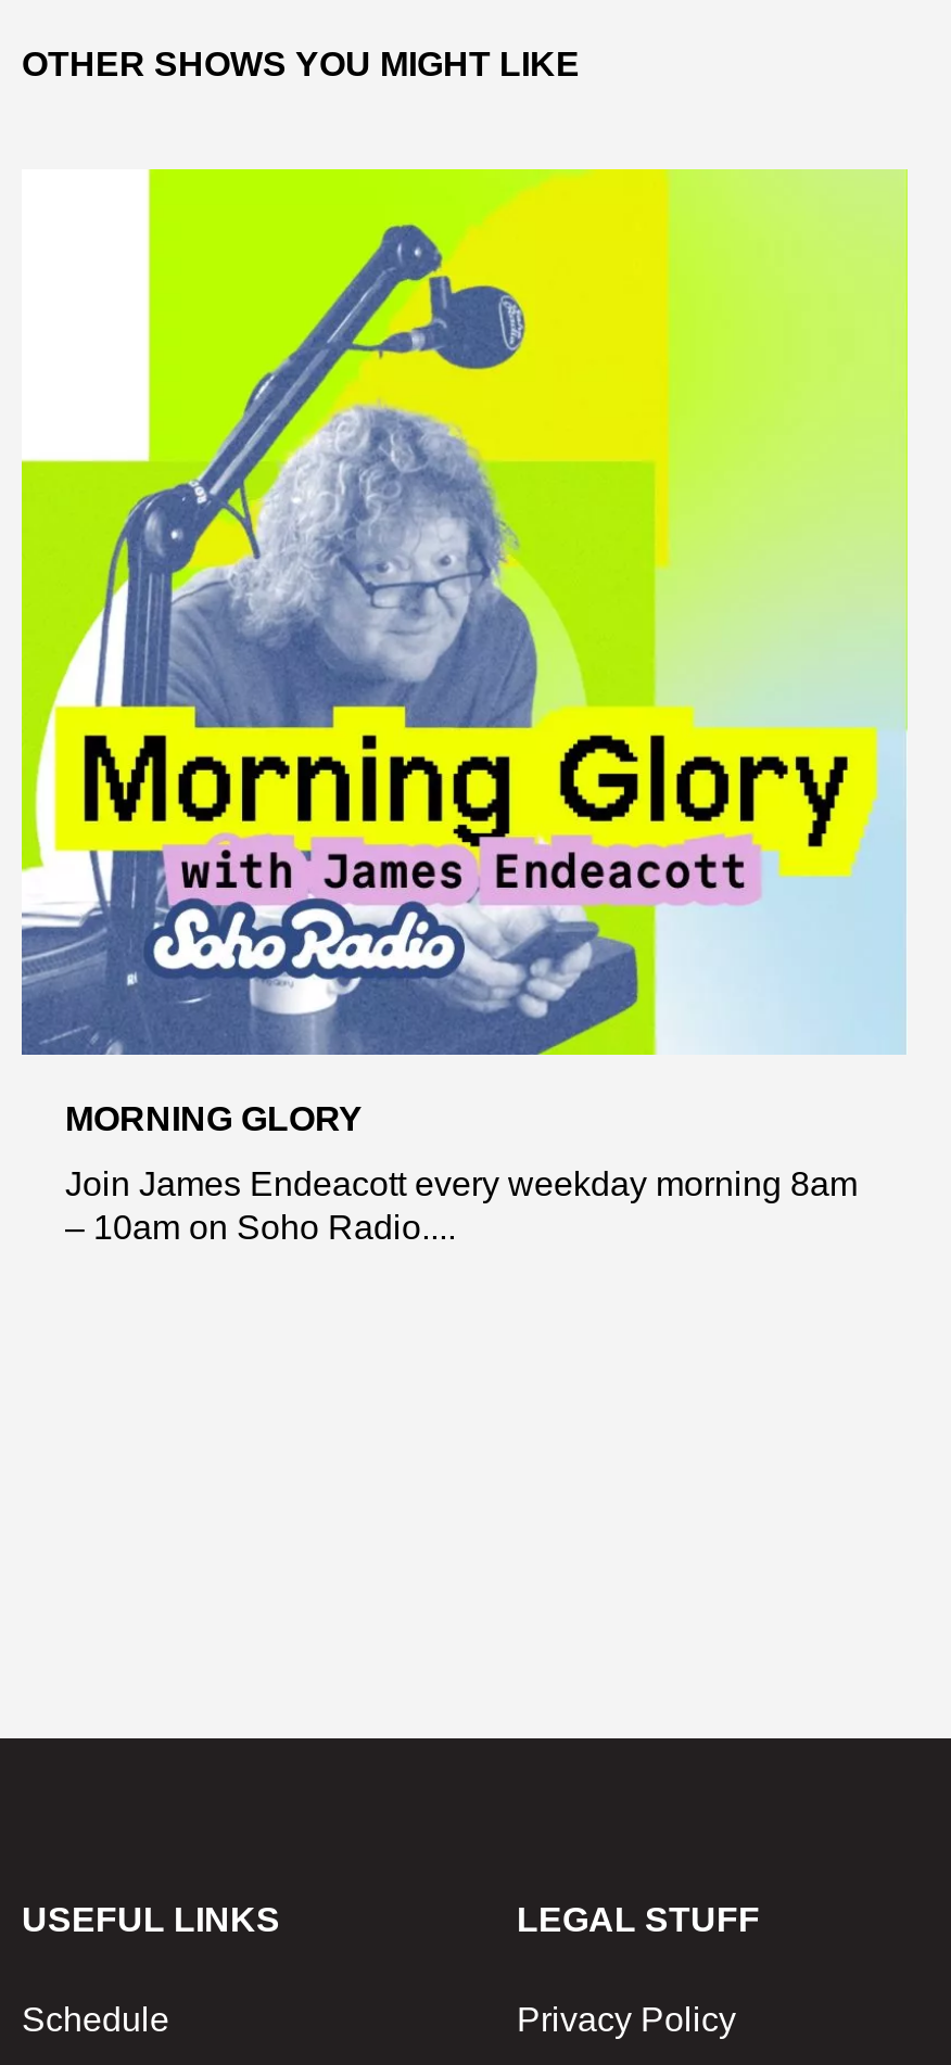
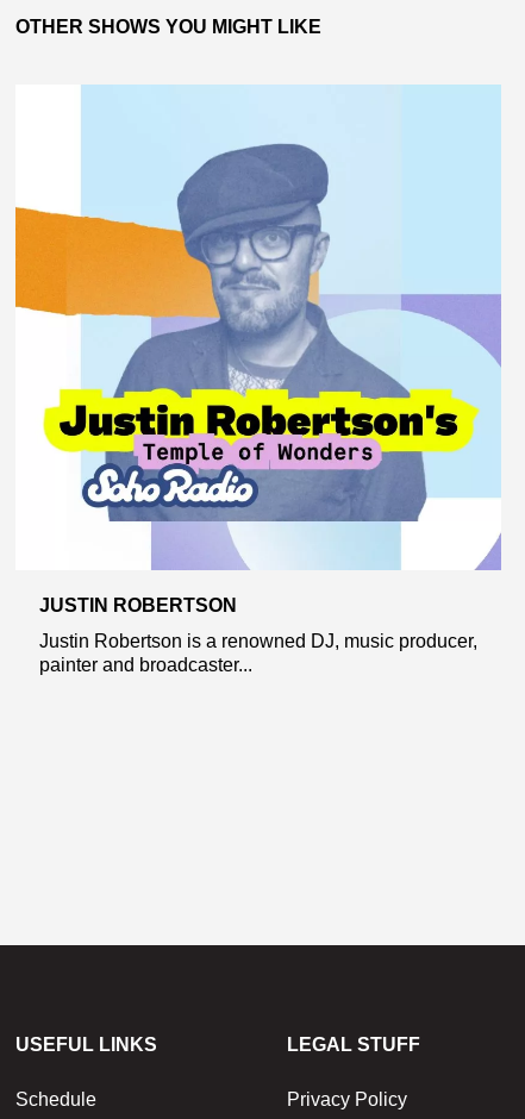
- [image]
- MORNING GLORY
+ [image]
+ JUSTIN ROBERTSON

- Join James Endeacott every weekday morning 8am
- – 10am on Soho Radio....
+ Justin Robertson is a renowned DJ, music producer,
+ painter and broadcaster...
